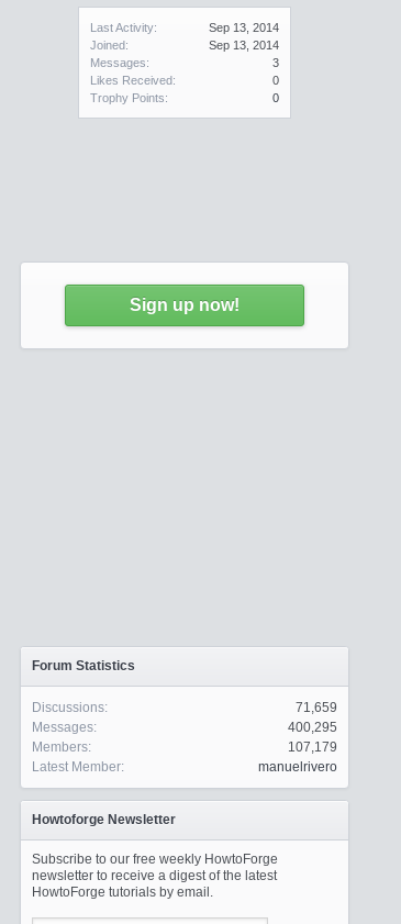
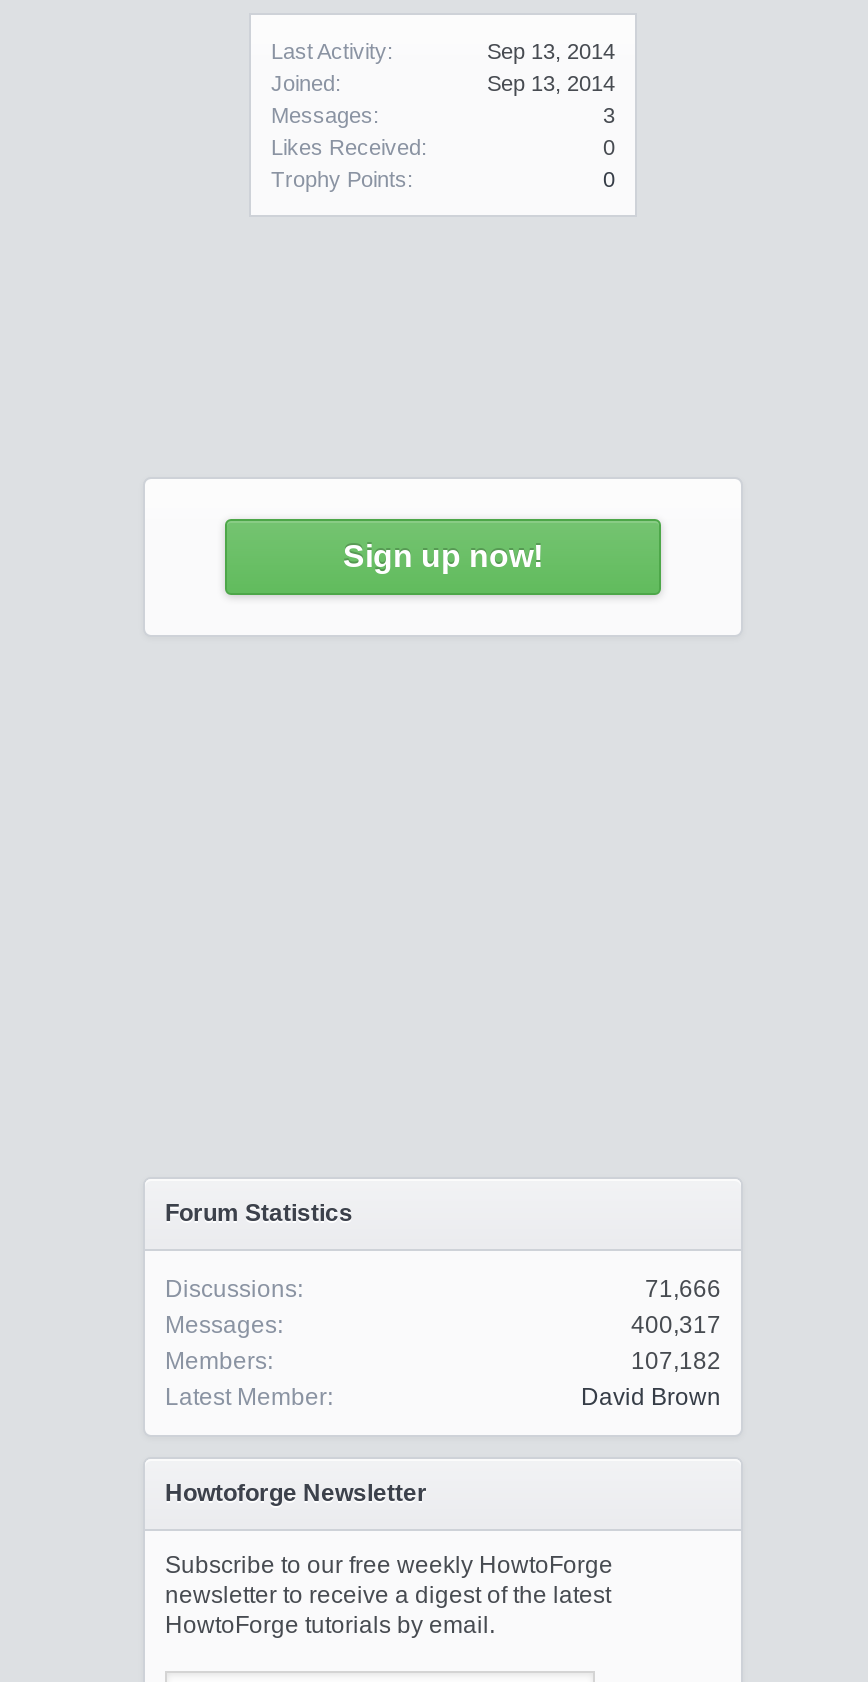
- 71,659
+ 71,666

- 400,295
+ 400,317

- 107,179
+ 107,182

- manuelrivero
+ David Brown
